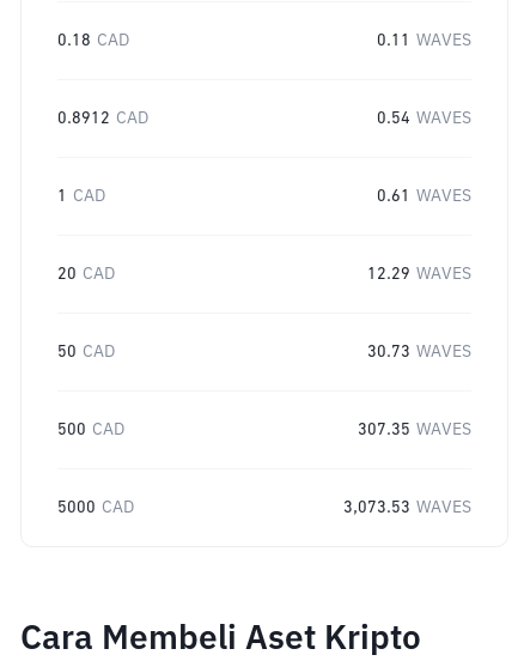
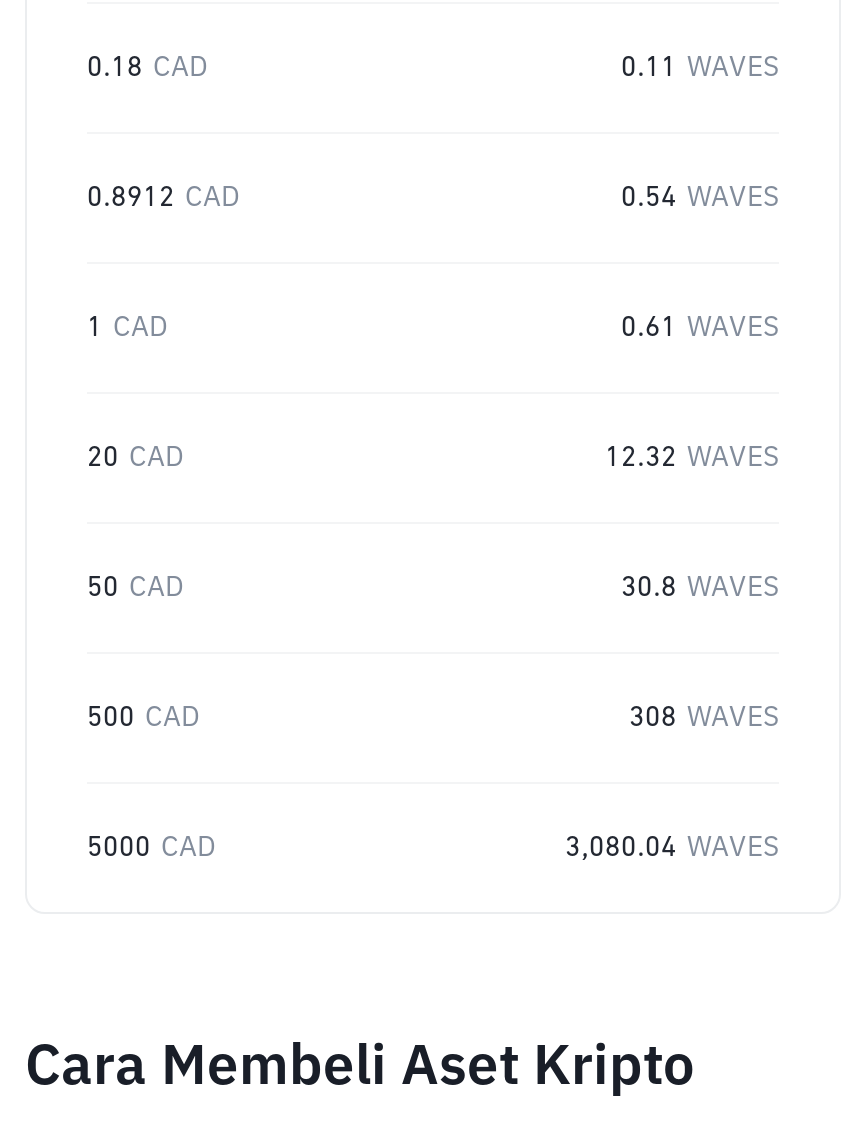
- 12.29 WAVES
+ 12.32 WAVES

- 30.73 WAVES
+ 30.8 WAVES

- 307.35 WAVES
+ 308 WAVES

- 3,073.53 WAVES
+ 3,080.04 WAVES
